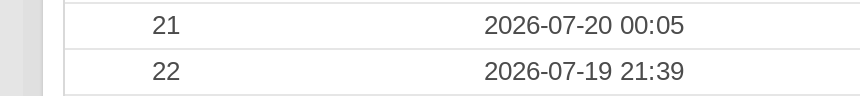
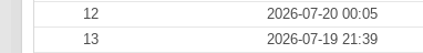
- 21
+ 12

- 22
+ 13
